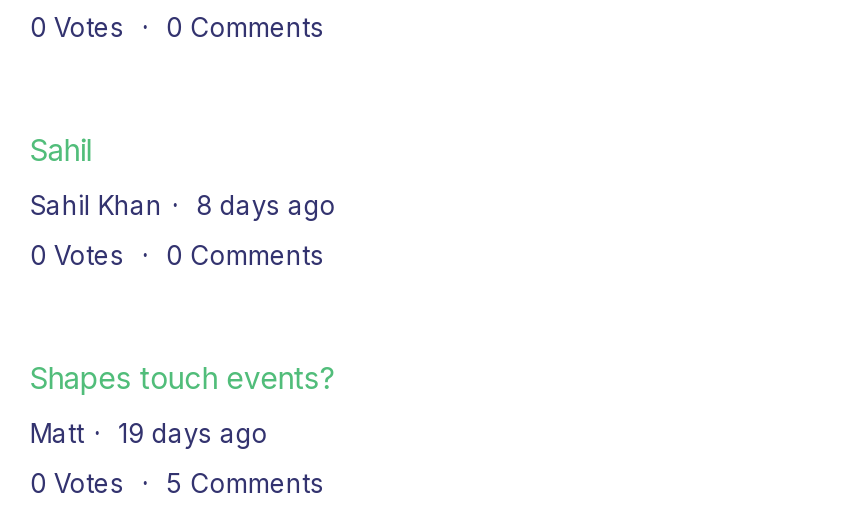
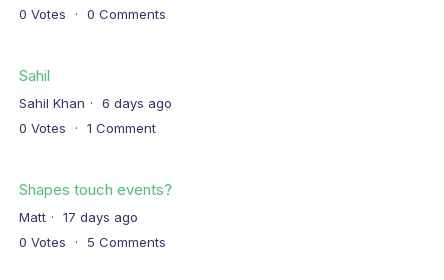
- Sahil Khan 8 days ago
+ Sahil Khan 6 days ago

- 0 Votes 0 Comments
+ 0 Votes 1 Comment

- Matt 19 days ago
+ Matt 17 days ago
